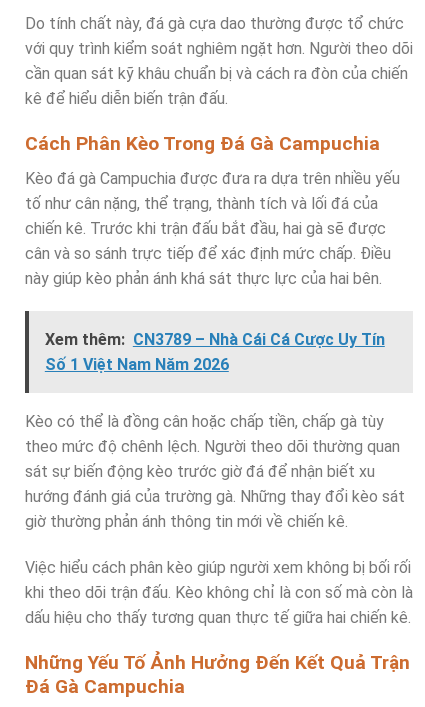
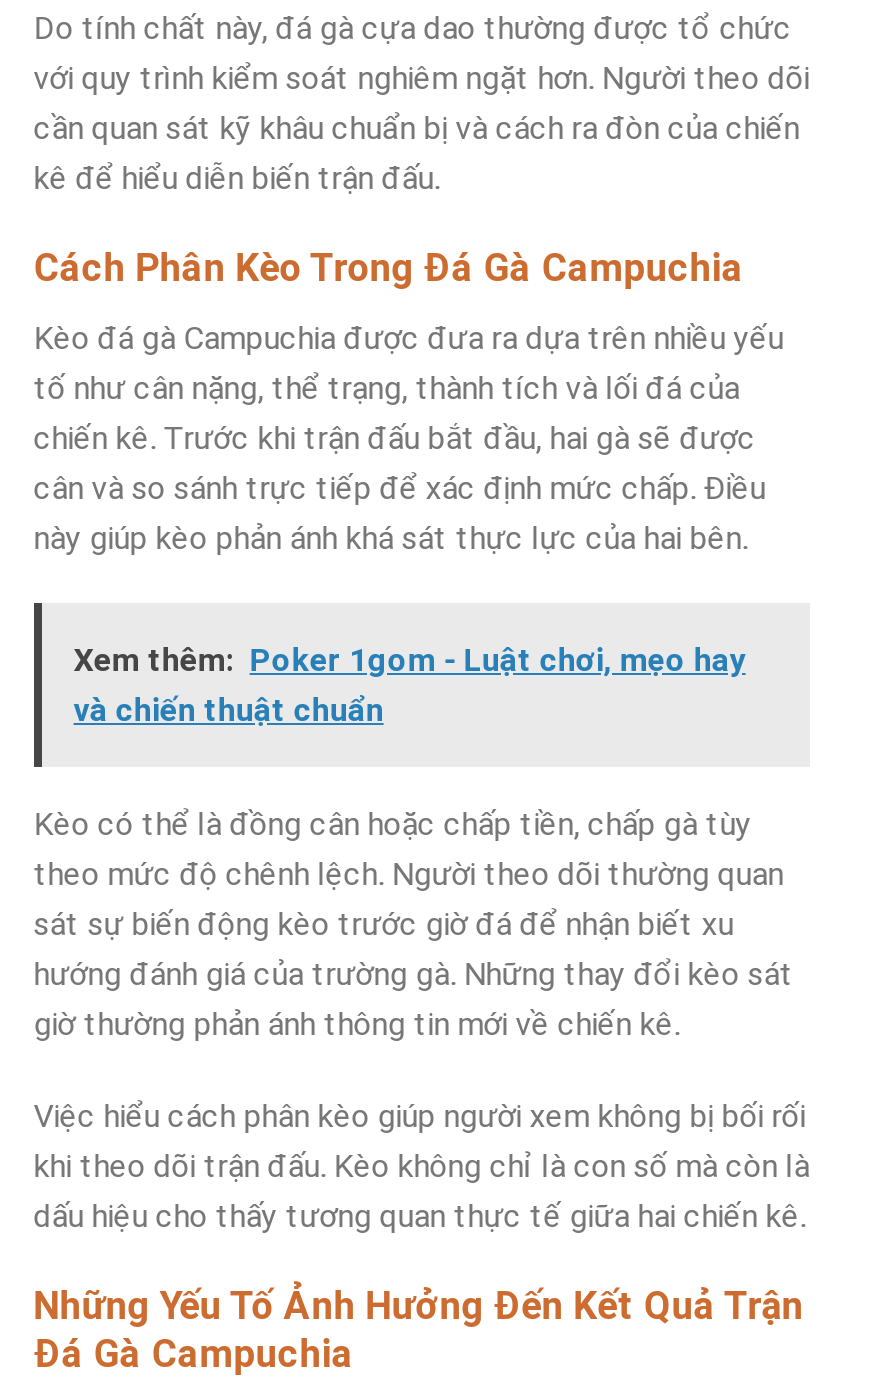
- Xem thêm: CN3789 – Nhà Cái Cá Cược Uy Tín
- Số 1 Việt Nam Năm 2026
+ Xem thêm: Poker 1gom - Luật chơi, mẹo hay
+ và chiến thuật chuẩn
